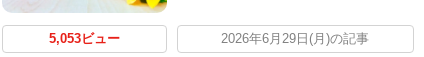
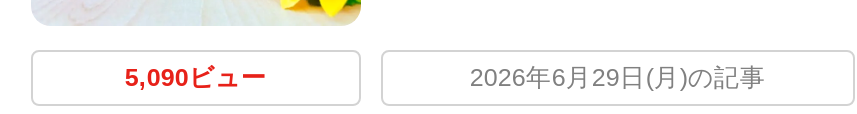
- 5,053ビュー
+ 5,090ビュー
